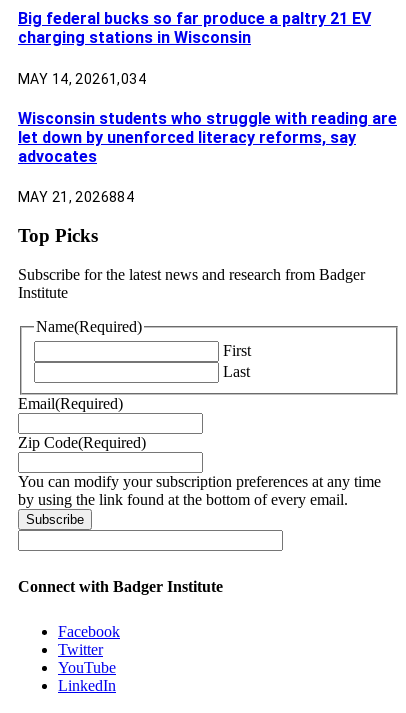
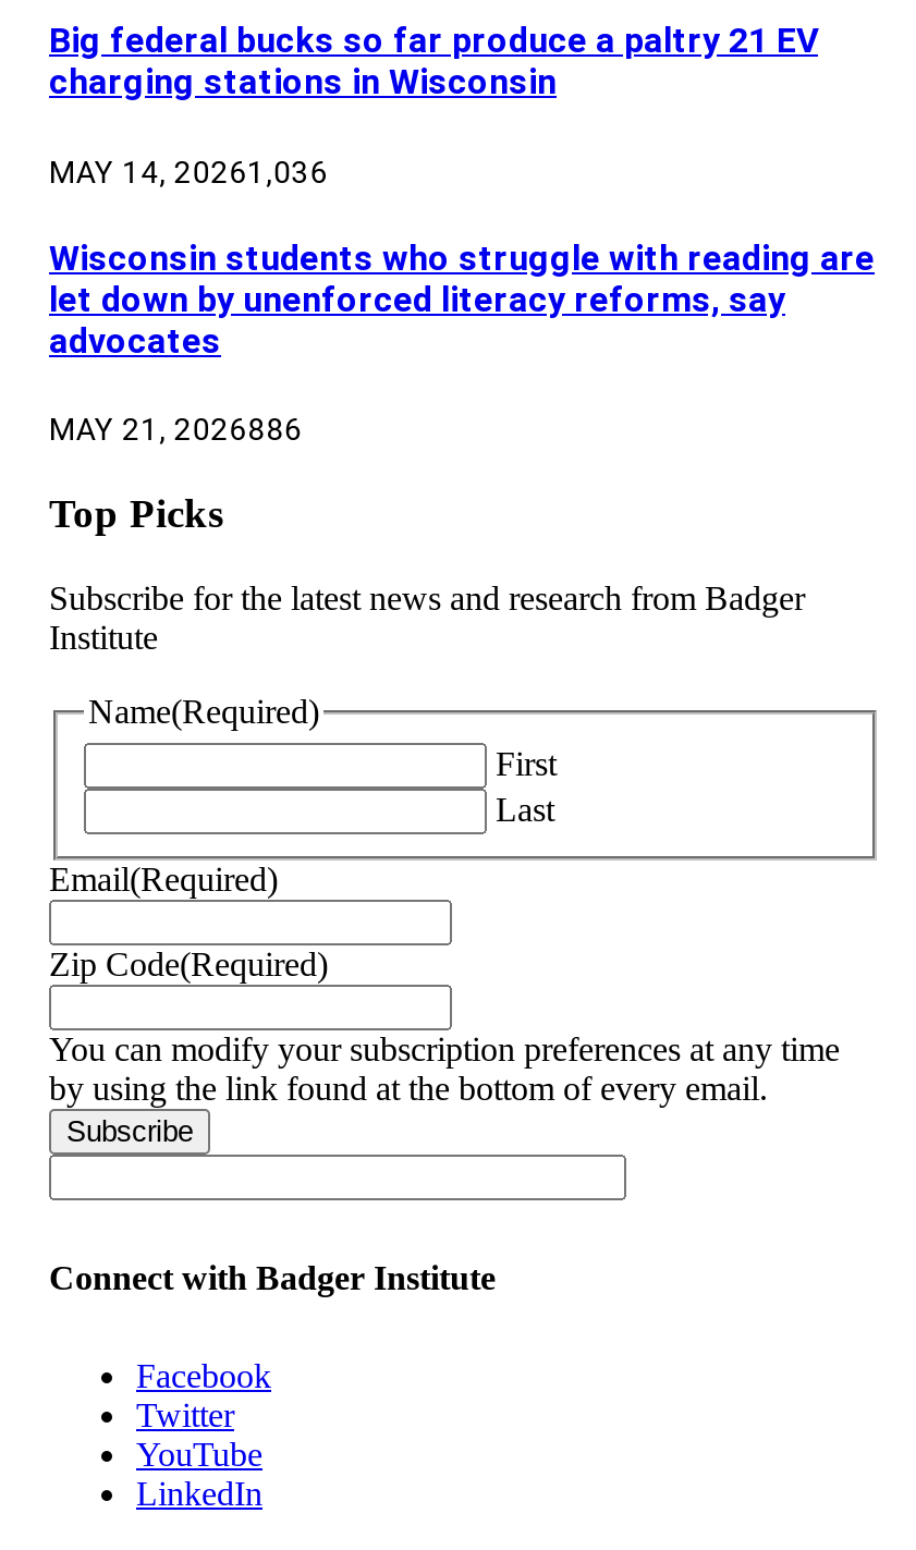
- MAY 14, 20261,034
+ MAY 14, 20261,036

- MAY 21, 2026884
+ MAY 21, 2026886
